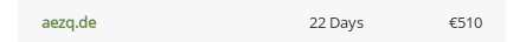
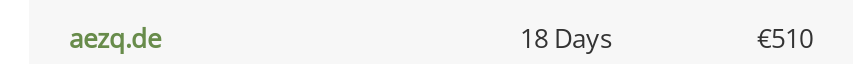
- 22 Days
+ 18 Days
